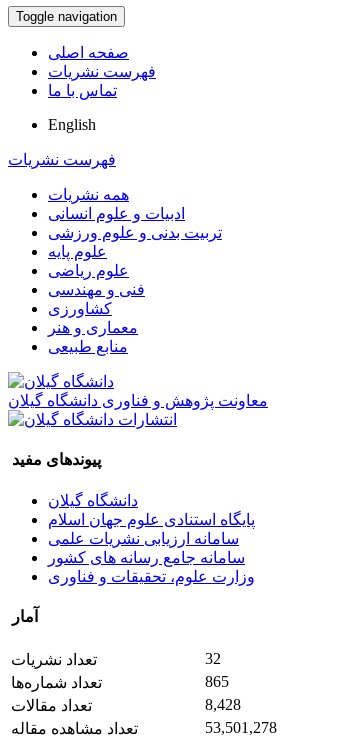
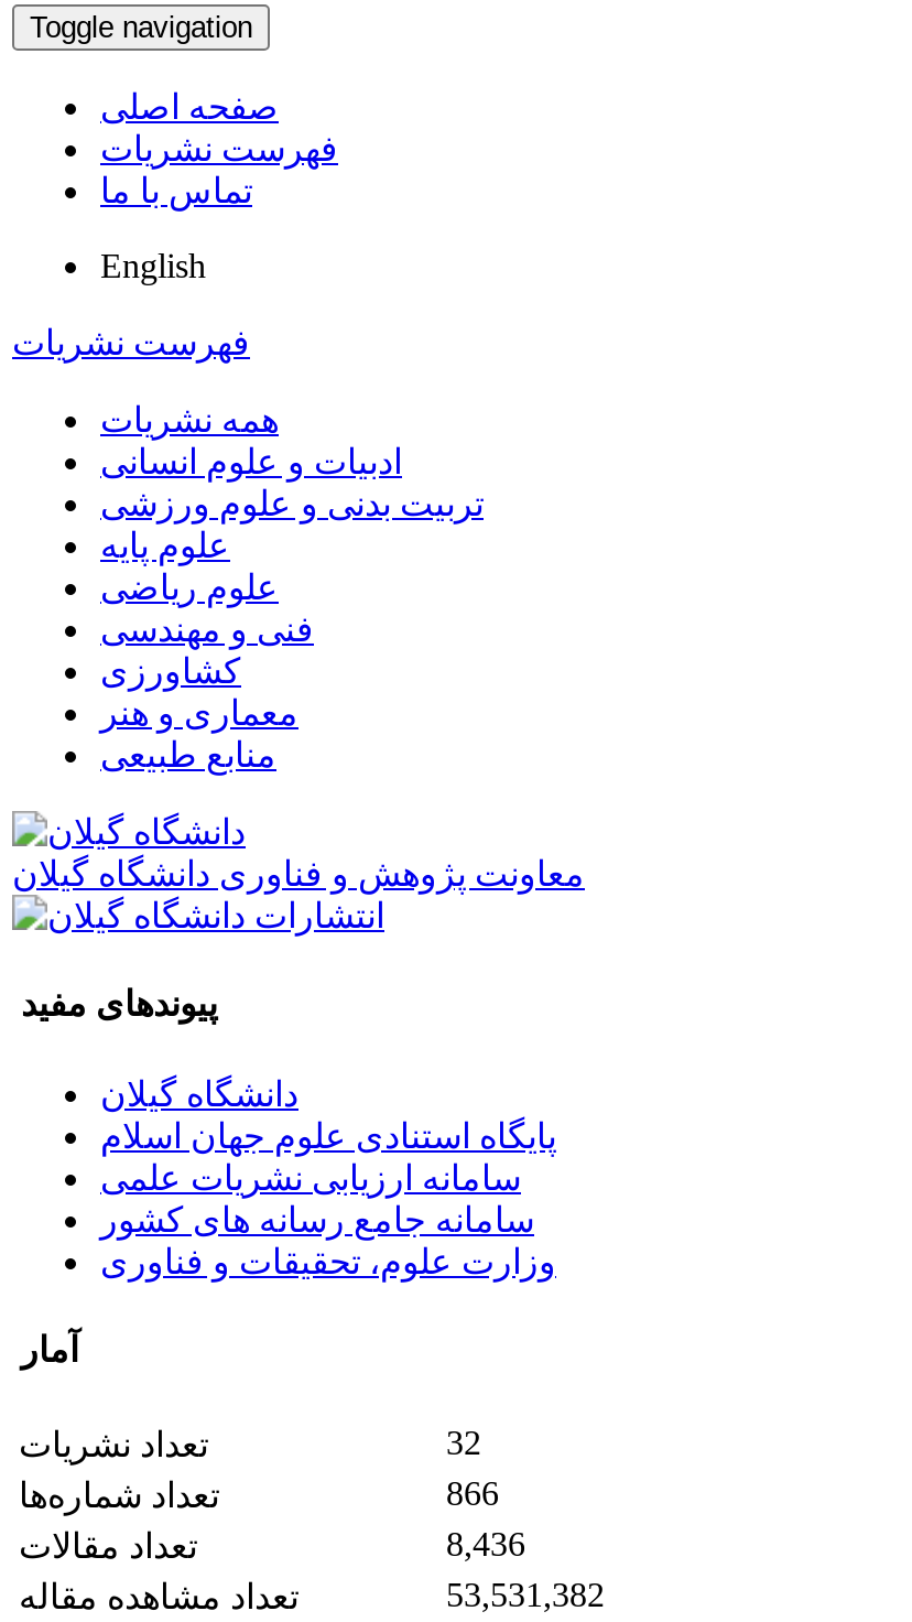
- 865
+ 866

- 8,428
+ 8,436

- 53,501,278
+ 53,531,382
